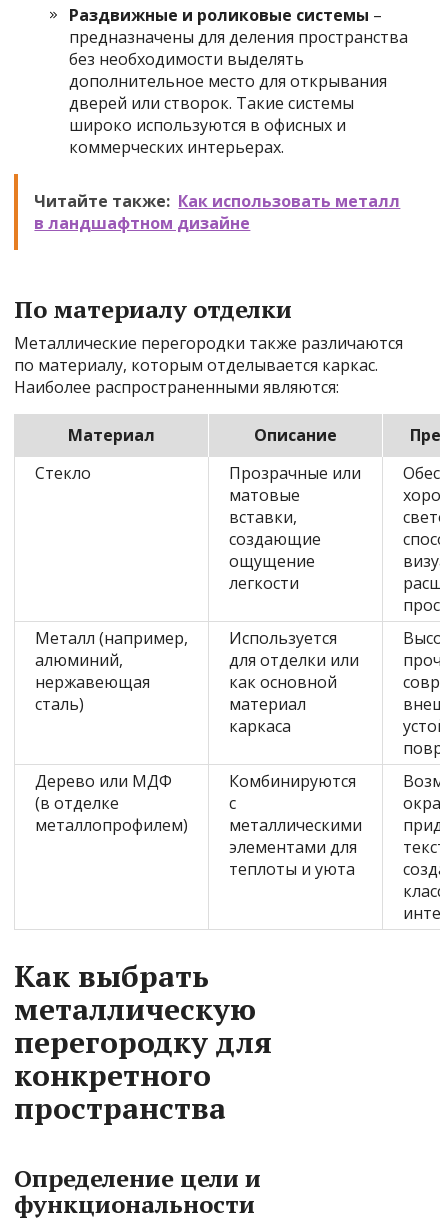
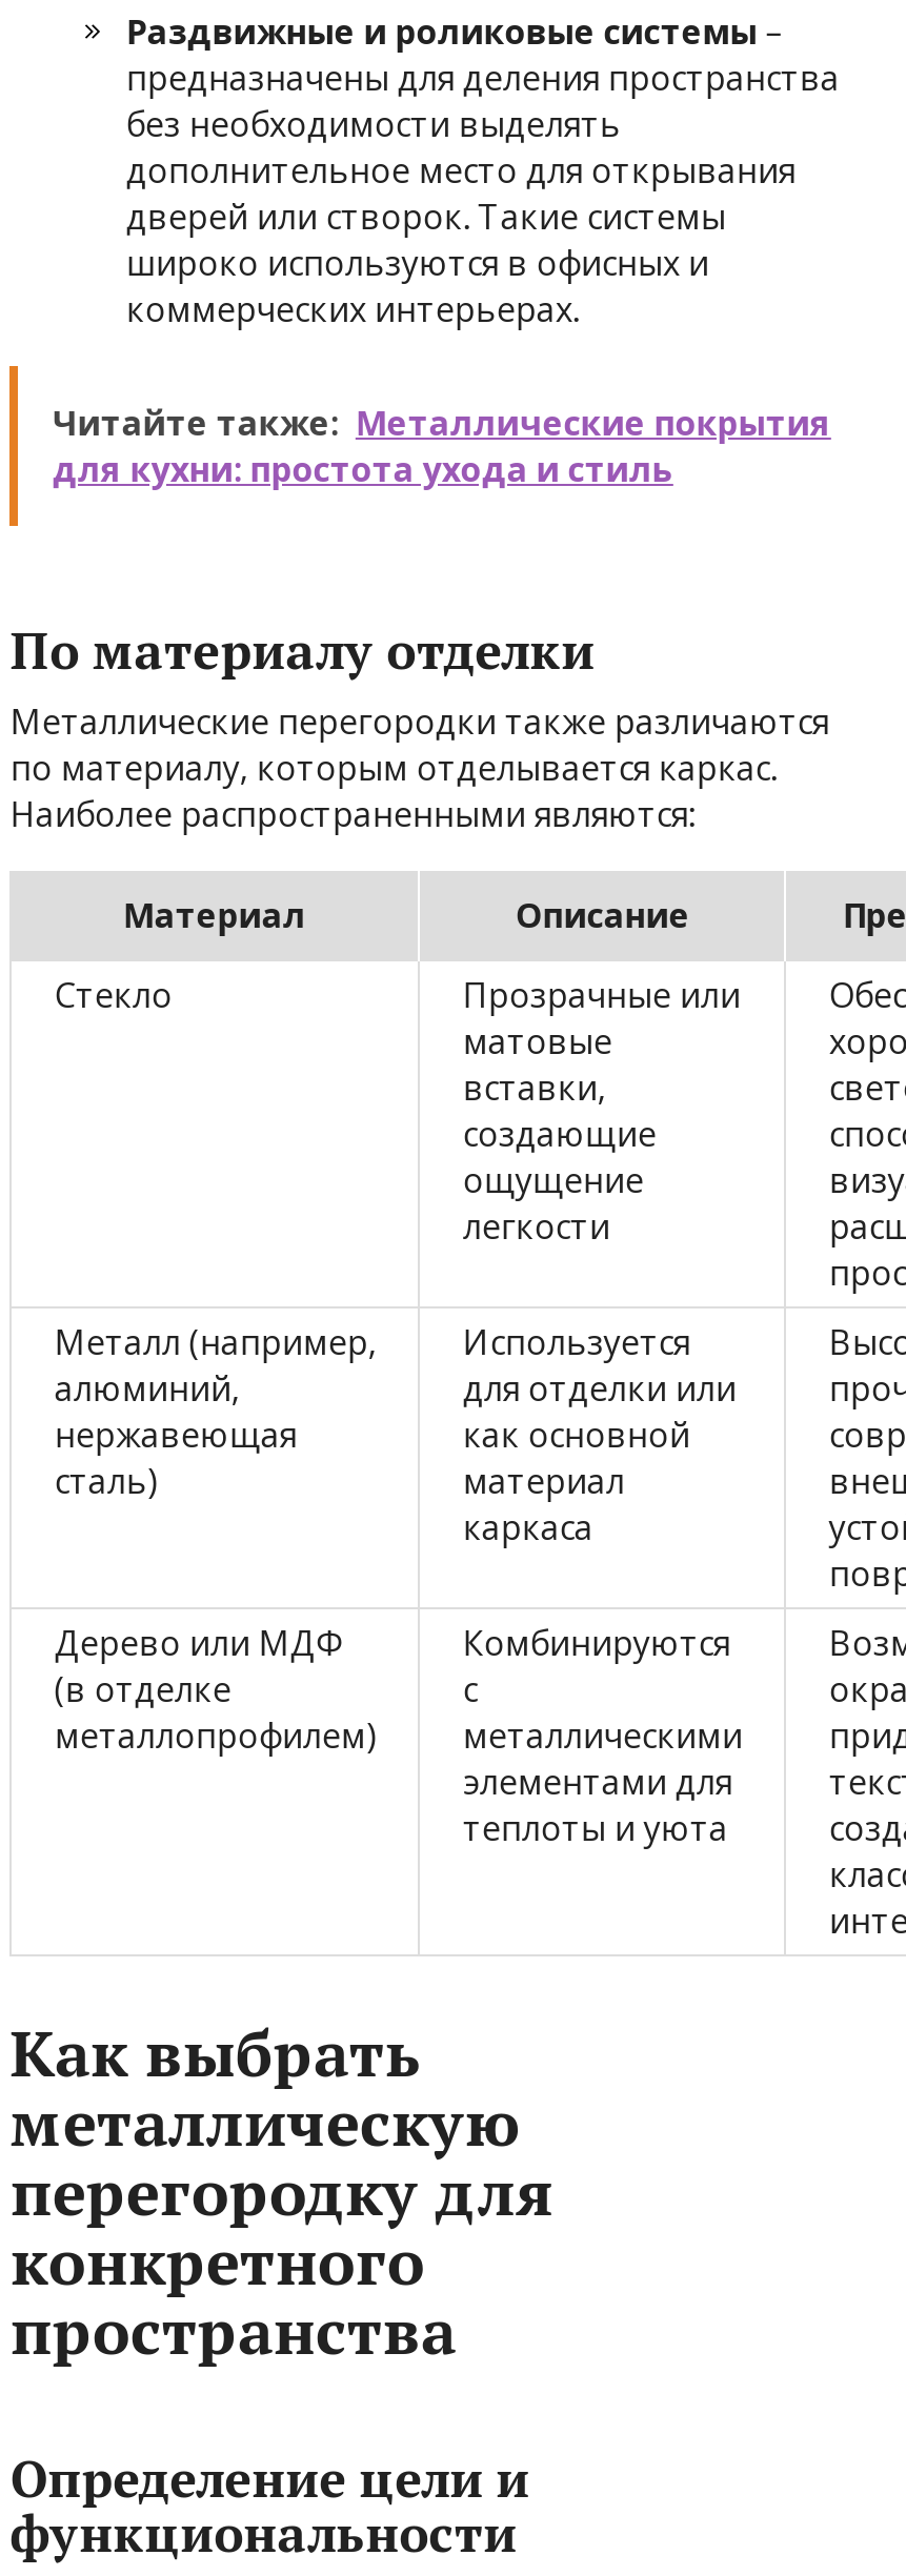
- Читайте также: Как использовать металл
- в ландшафтном дизайне
+ Читайте также: Металлические покрытия
+ для кухни: простота ухода и стиль
